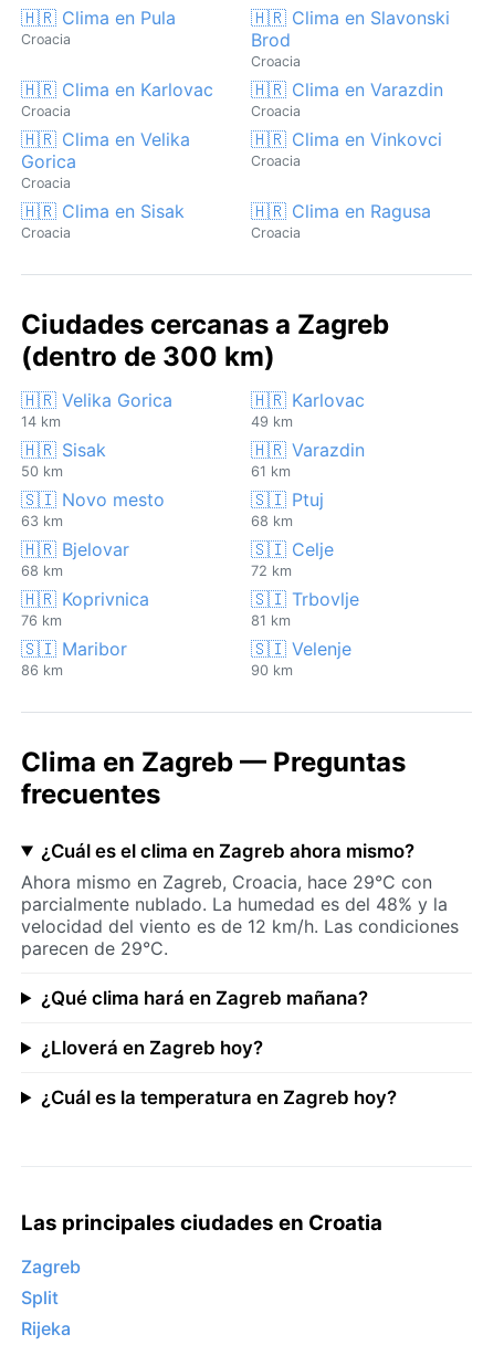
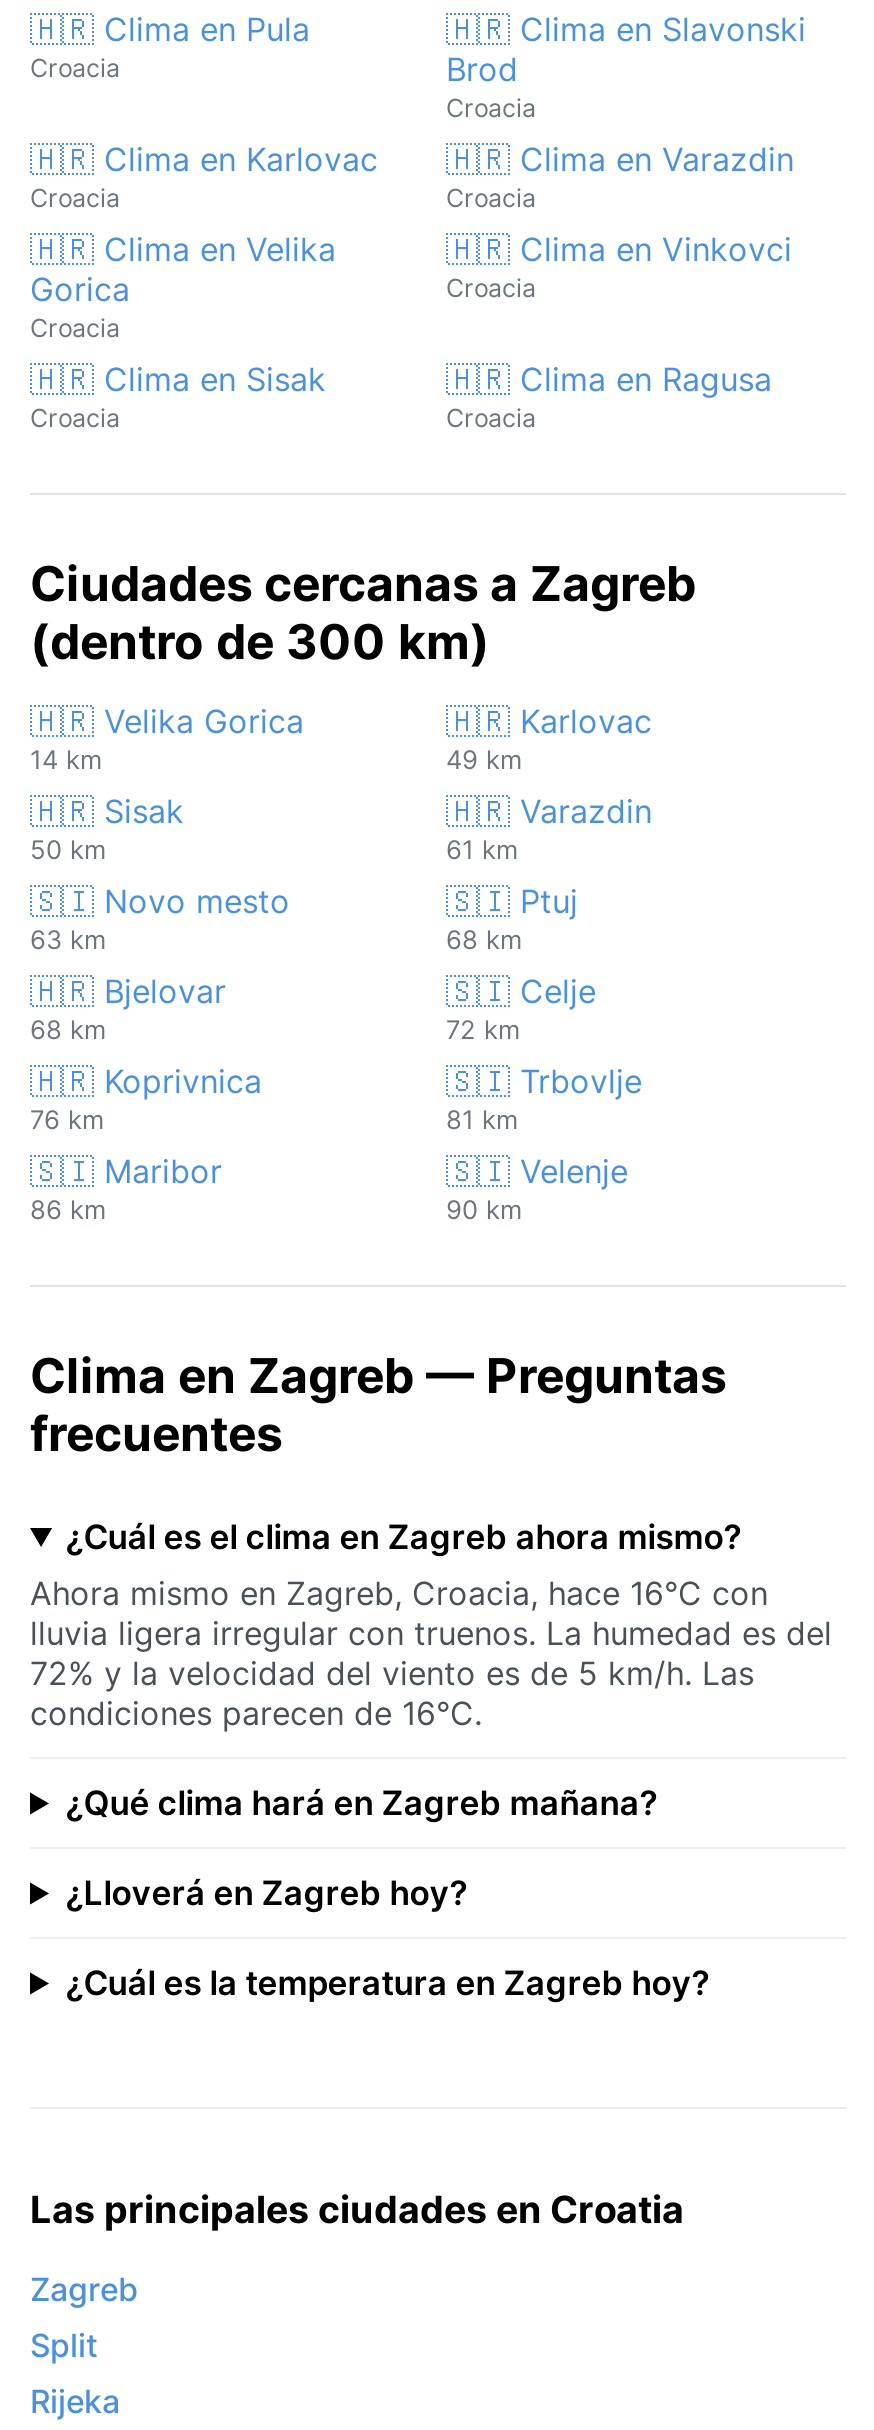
- Ahora mismo en Zagreb, Croacia, hace 29°C con
- parcialmente nublado. La humedad es del 48% y la
- velocidad del viento es de 12 km/h. Las condiciones
- parecen de 29°C.
+ Ahora mismo en Zagreb, Croacia, hace 16°C con
+ lluvia ligera irregular con truenos. La humedad es del
+ 72% y la velocidad del viento es de 5 km/h. Las
+ condiciones parecen de 16°C.
